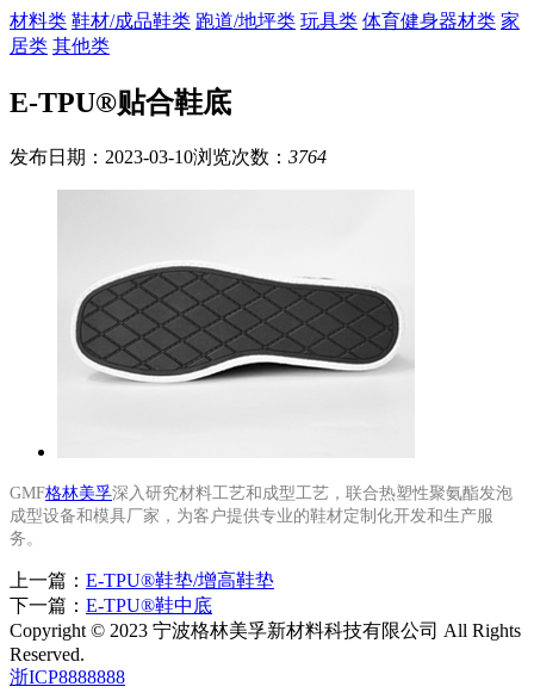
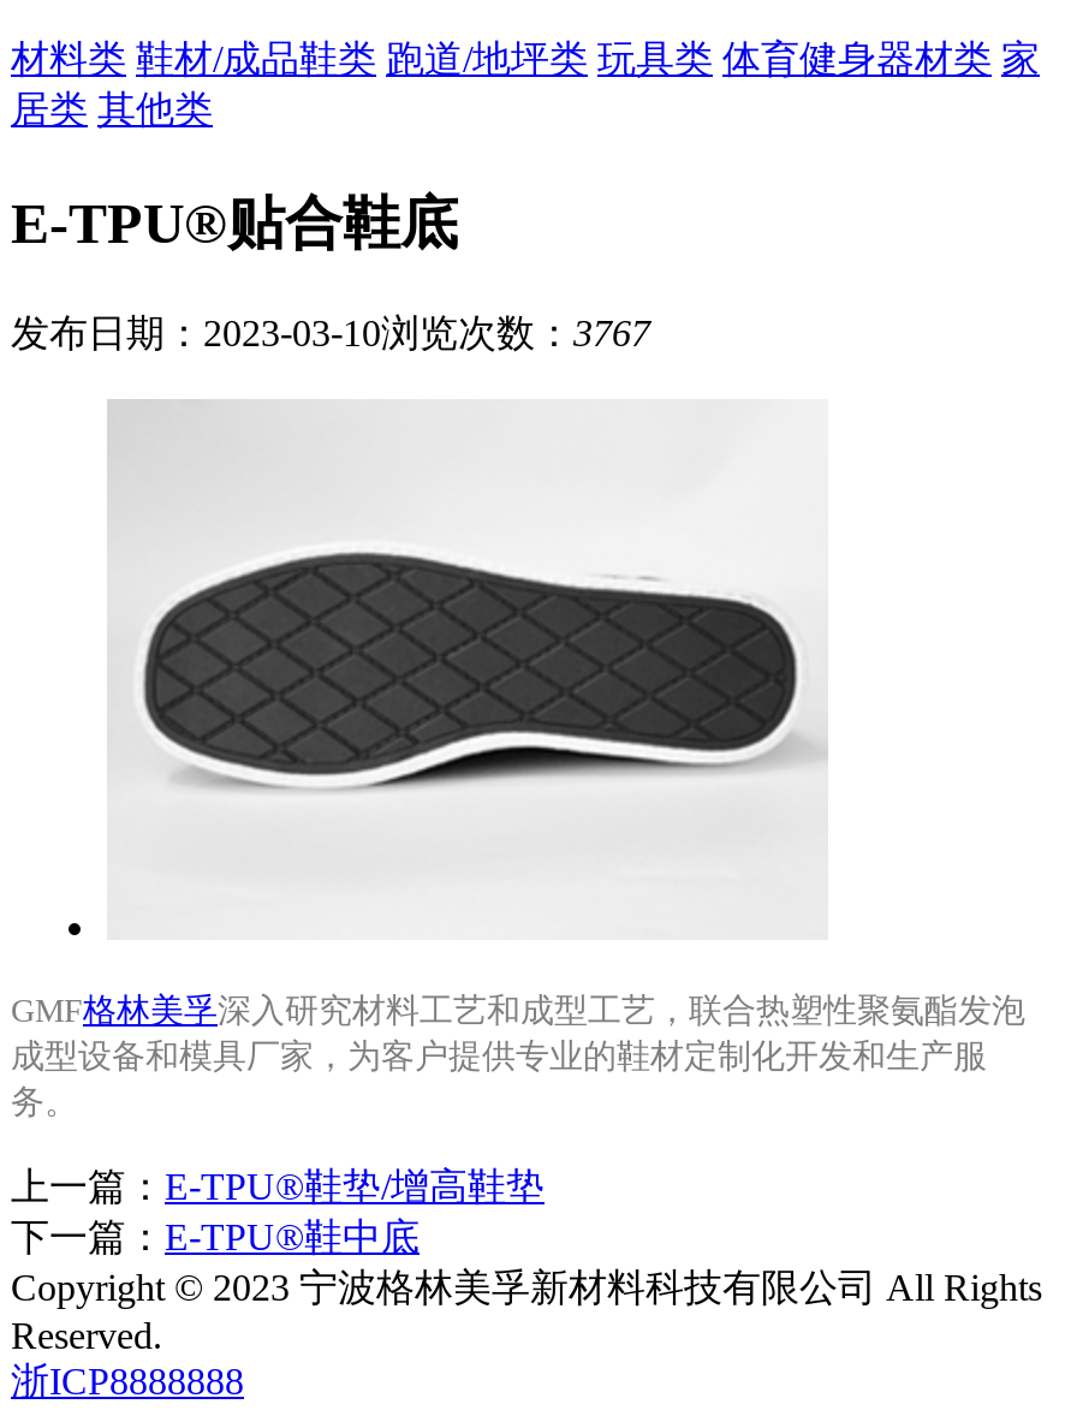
- 发布日期：2023-03-10浏览次数：3764
+ 发布日期：2023-03-10浏览次数：3767
